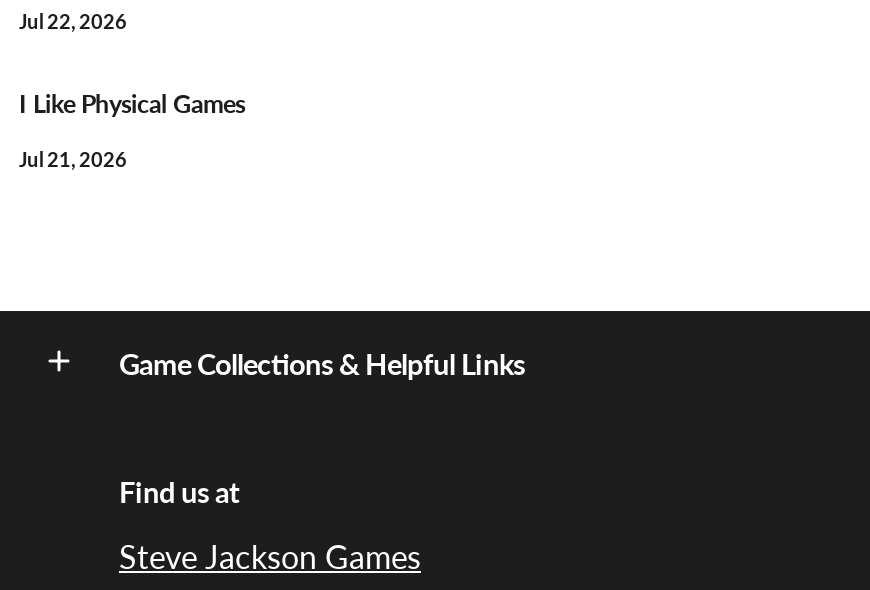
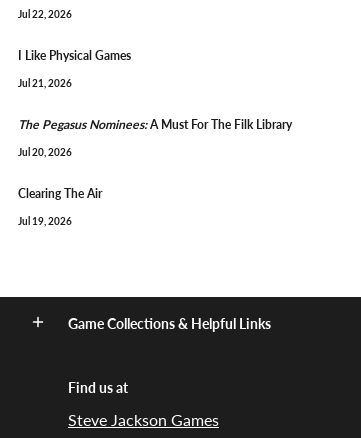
+ The Pegasus Nominees:A Must For The Filk Library
+ Jul 20, 2026
+ Clearing The Air
+ Jul 19, 2026
